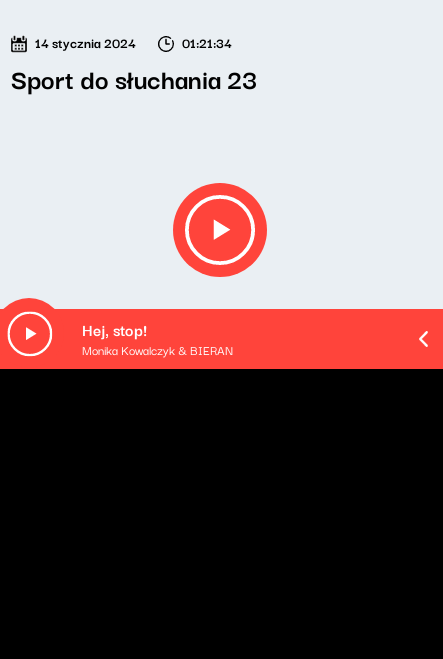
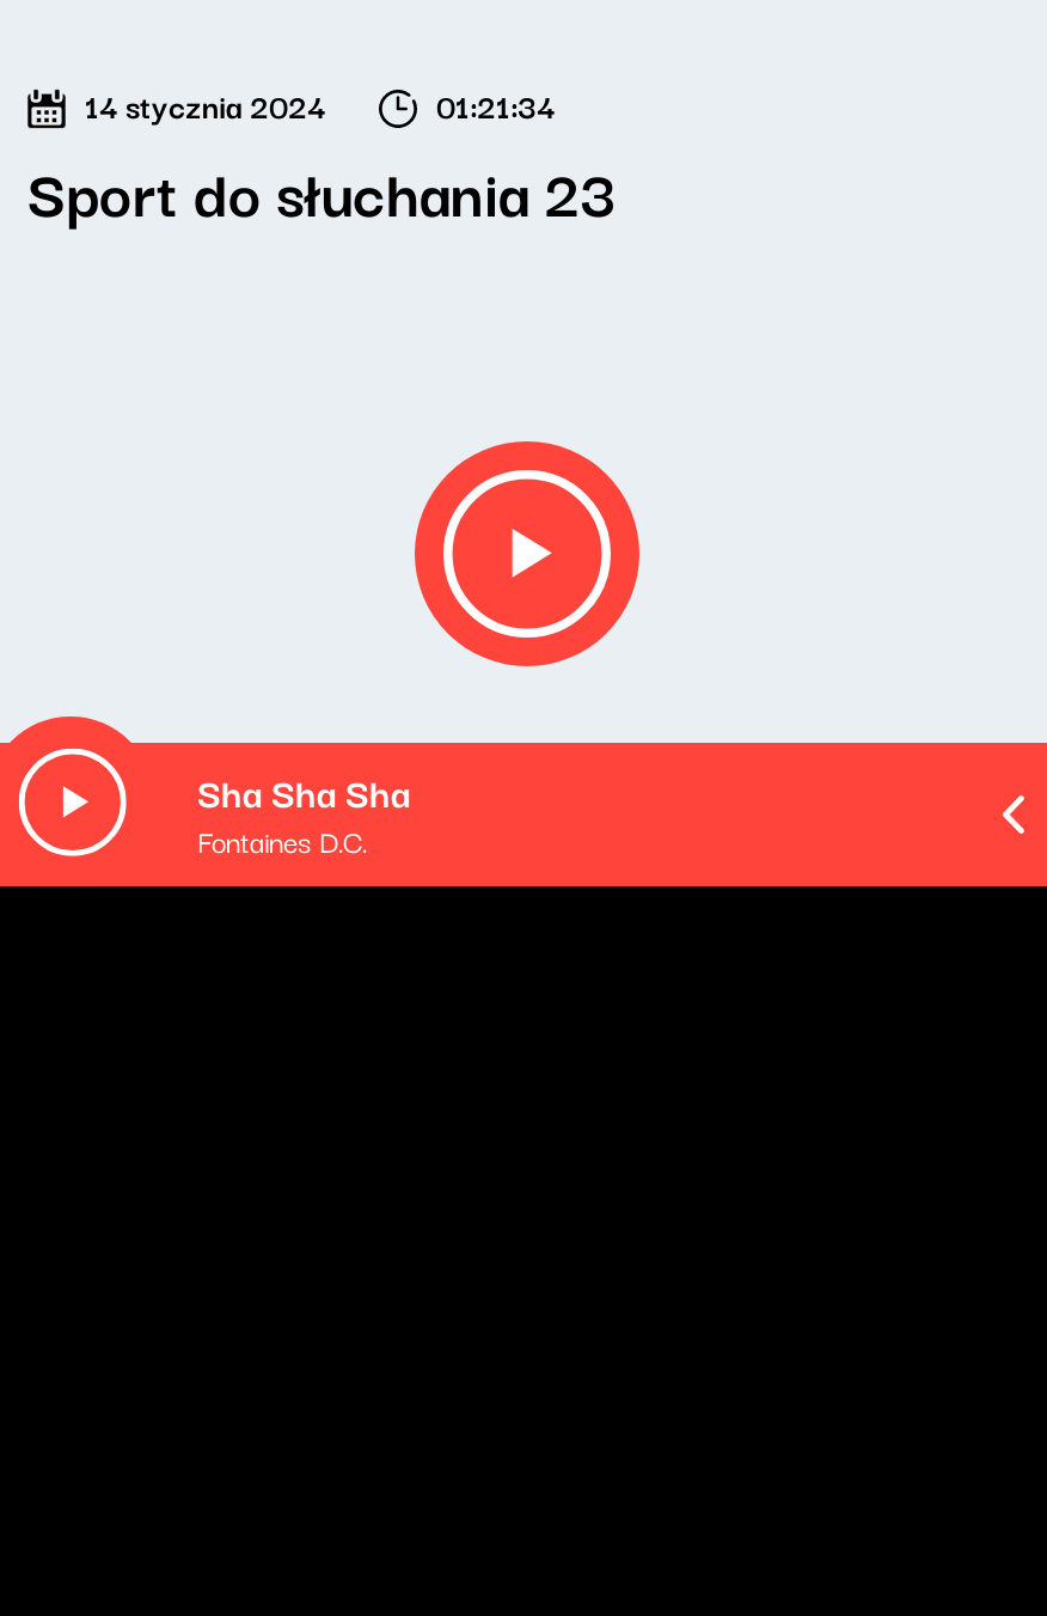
- Hej, stop!
- Monika Kowalczyk & BIERAN
+ Sha Sha Sha
+ Fontaines D.C.
